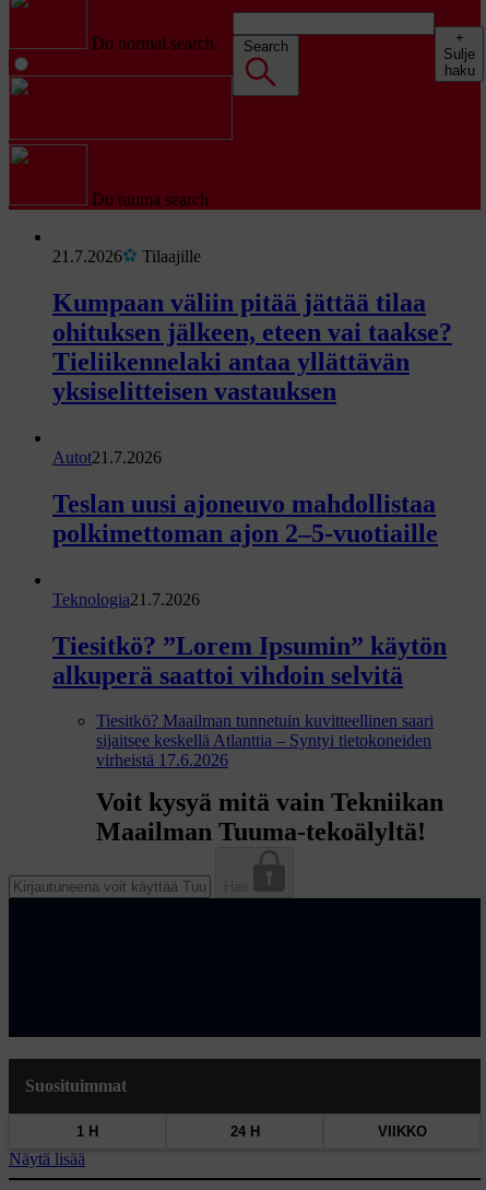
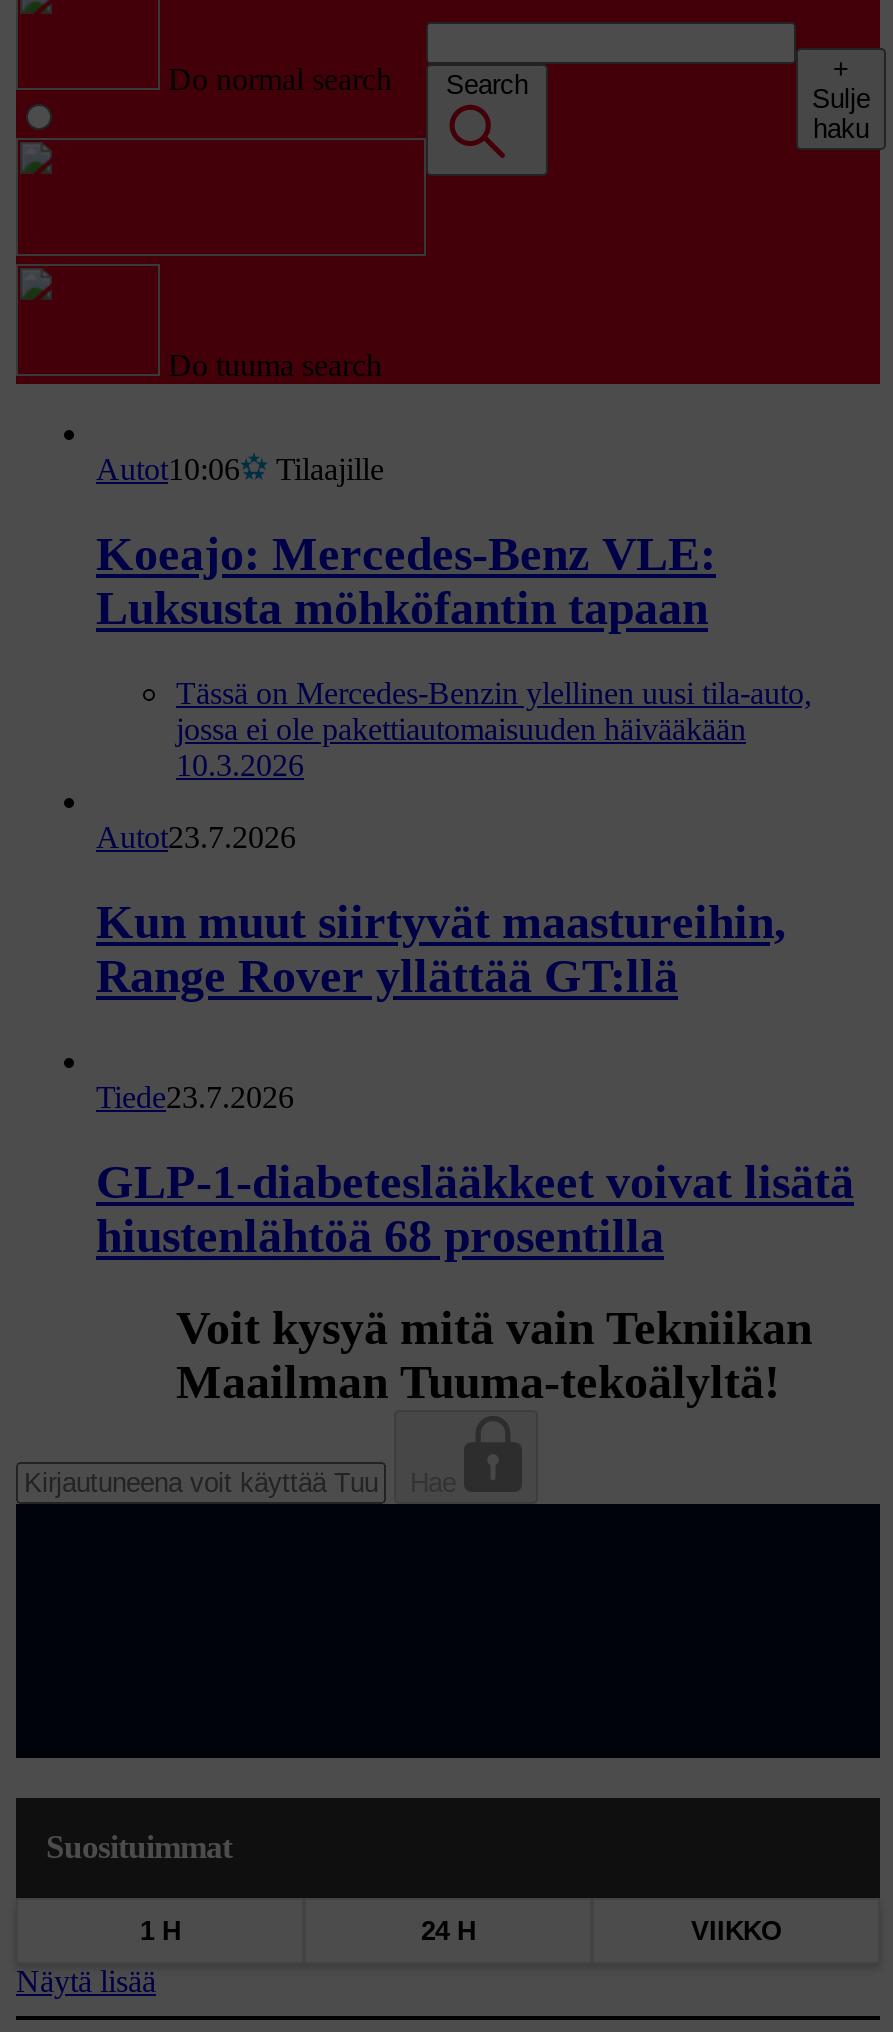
- 21.7.2026
+ Autot10:06

- Kumpaan väliin pitää jättää tilaa
- ohituksen jälkeen, eteen vai taakse?
- Tieliikennelaki antaa yllättävän
- yksiselitteisen vastauksen
+ Koeajo: Mercedes-Benz VLE:
+ Luksusta möhköfantin tapaan

- Autot21.7.2026
+ Tässä on Mercedes-Benzin ylellinen uusi tila-auto,
+ jossa ei ole pakettiautomaisuuden häivääkään
+ 10.3.2026

- Teslan uusi ajoneuvo mahdollistaa
- polkimettoman ajon 2–5-vuotiaille
+ Autot23.7.2026

- Teknologia21.7.2026
+ Kun muut siirtyvät maastureihin,
+ Range Rover yllättää GT:llä

- Tiesitkö? ”Lorem Ipsumin” käytön
- alkuperä saattoi vihdoin selvitä
+ Tiede23.7.2026

- Tiesitkö? Maailman tunnetuin kuvitteellinen saari
- sijaitsee keskellä Atlanttia – Syntyi tietokoneiden
- virheistä 17.6.2026
+ GLP-1-diabeteslääkkeet voivat lisätä
+ hiustenlähtöä 68 prosentilla
